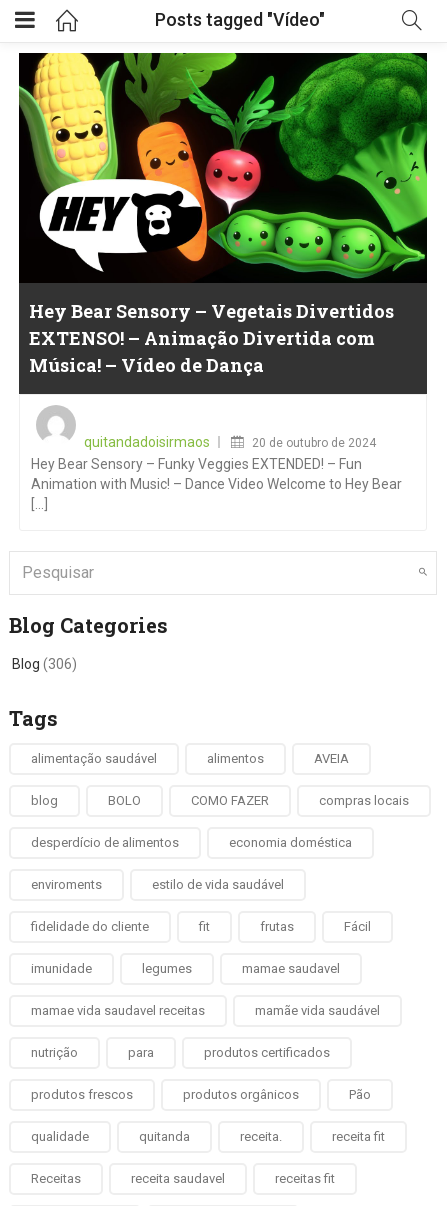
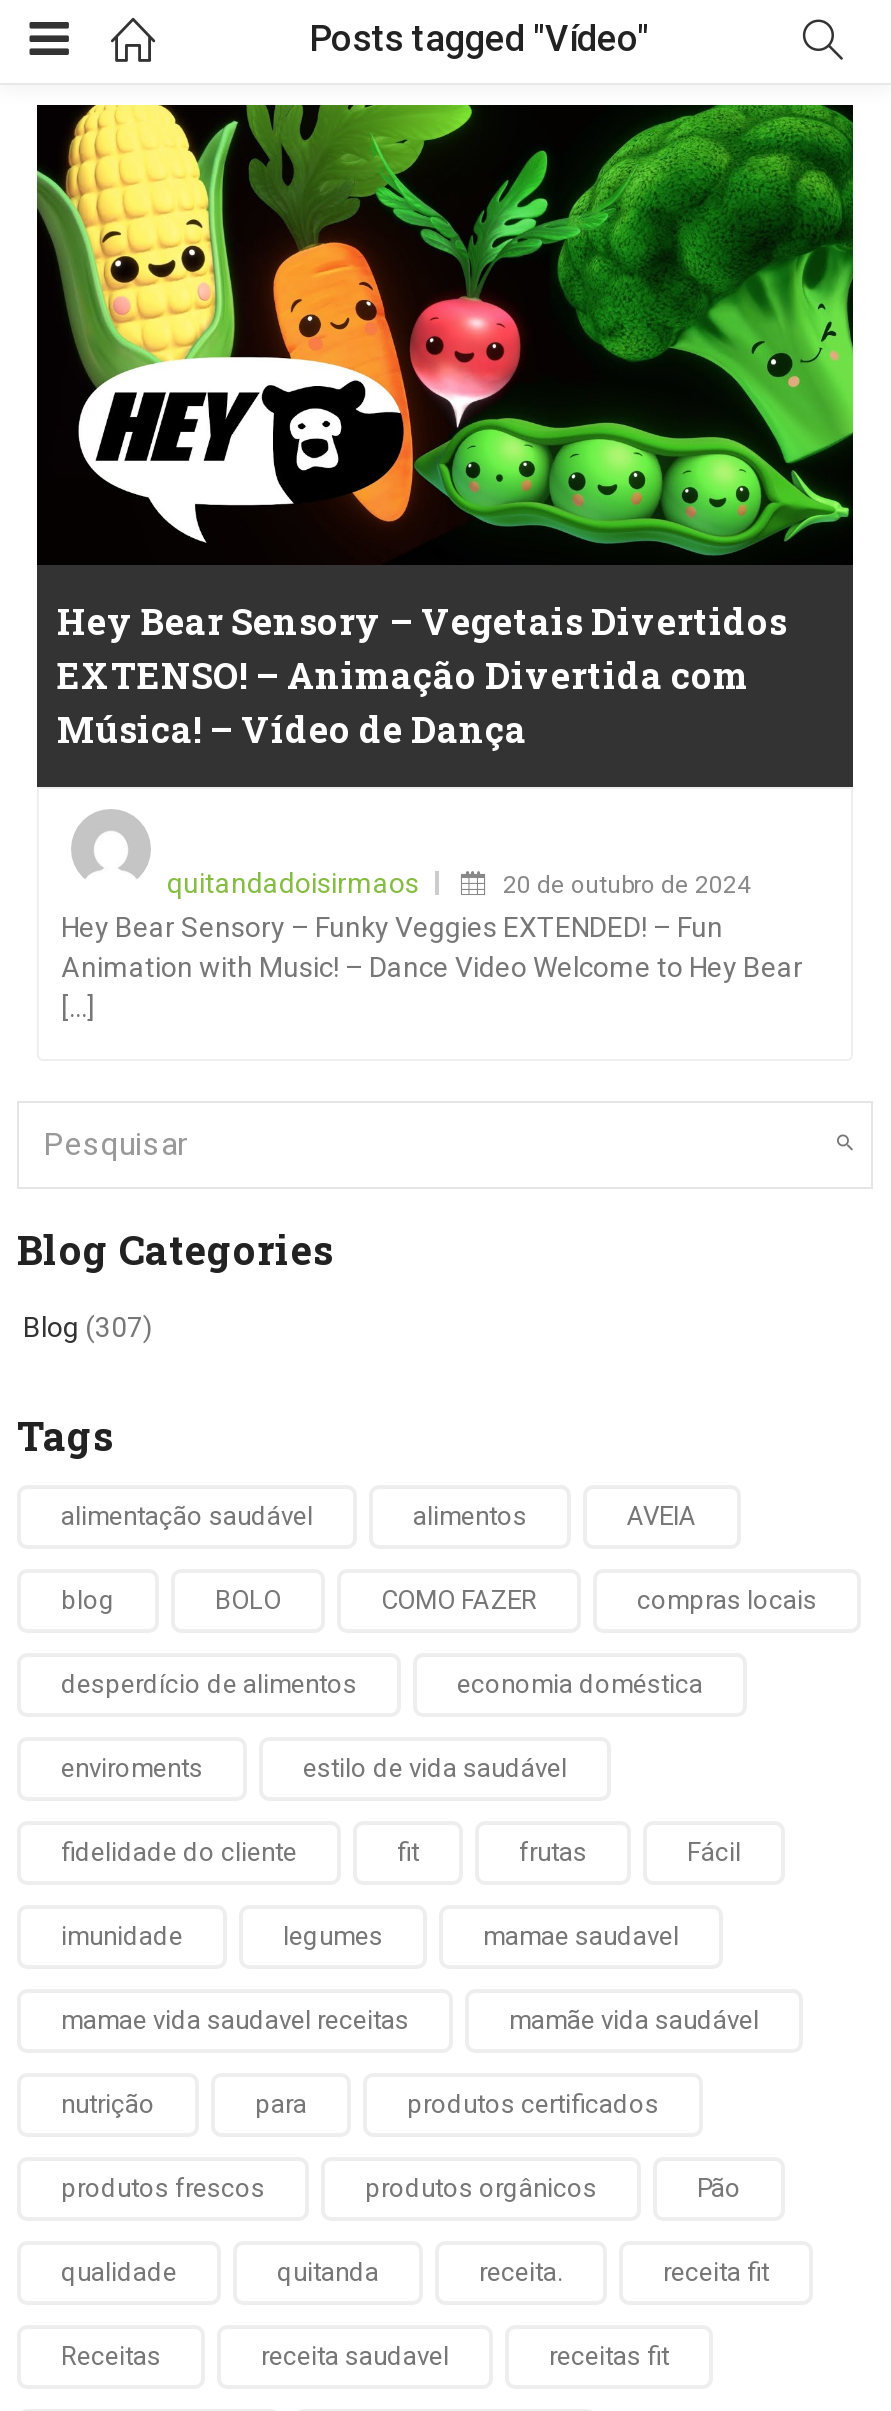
- Blog (306)
+ Blog (307)
